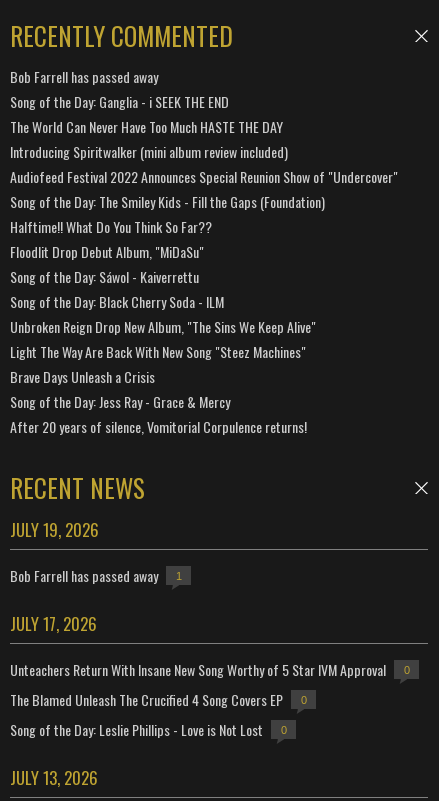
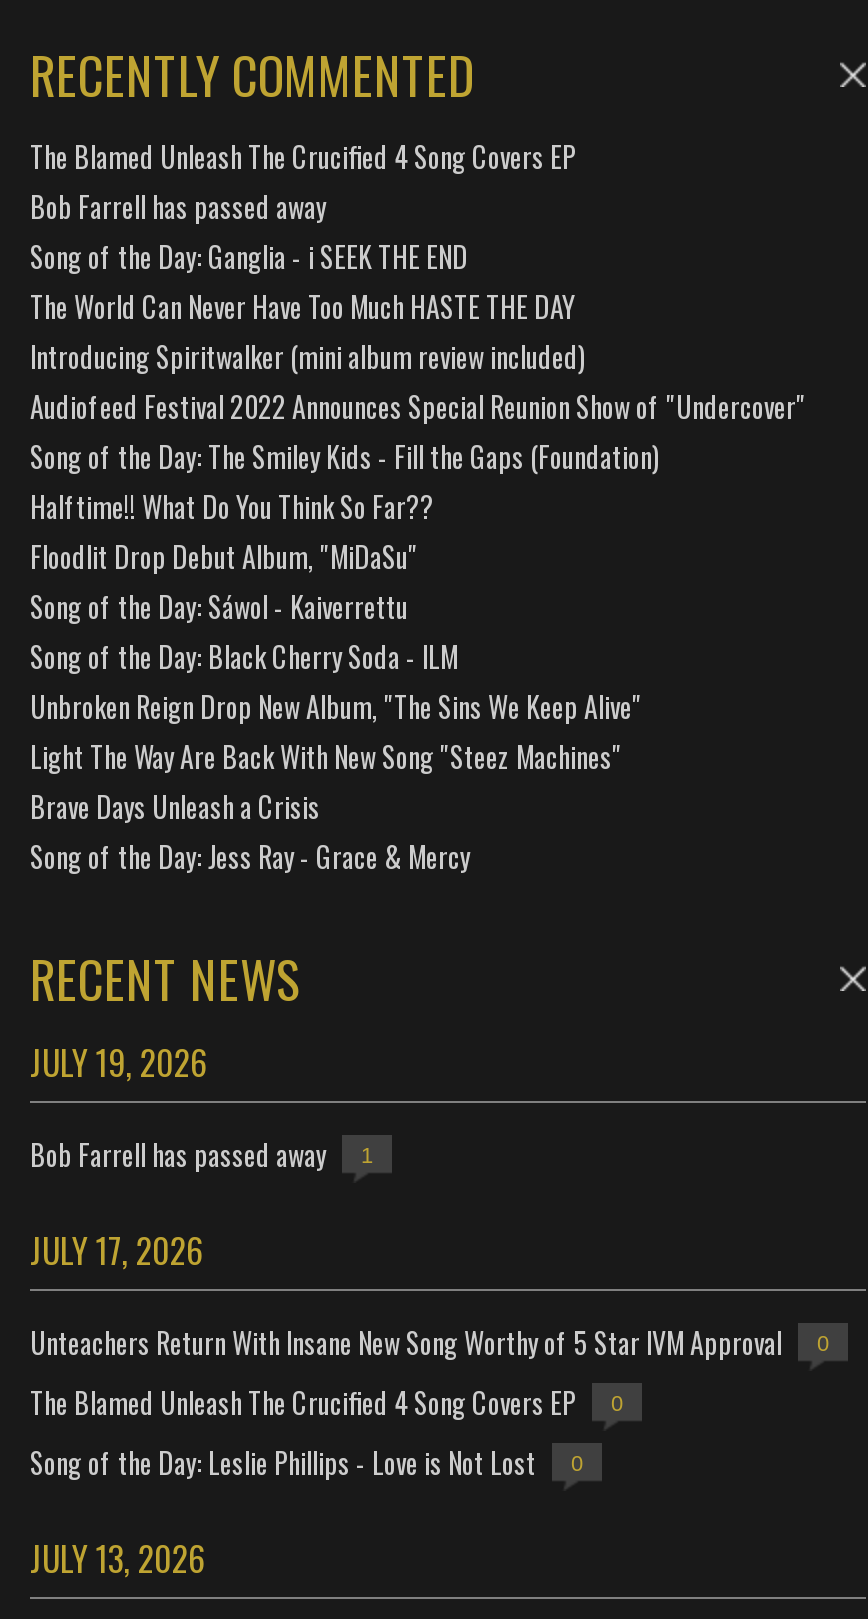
+ The Blamed Unleash The Crucified 4 Song Covers EP

moved down: Bob Farrell has passed away | Song of the Day: Ganglia - i SEEK THE END | The World Can Never Have Too Much HASTE THE DAY | ... | Brave Days Unleash a Crisis | Song of the Day: Jess Ray - Grace & Mercy

- After 20 years of silence, Vomitorial Corpulence returns!
